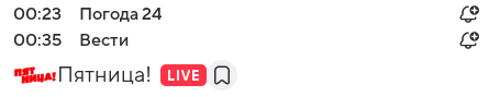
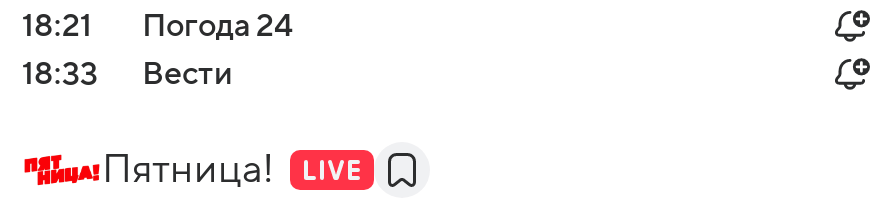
- 00:23 Погода 24
+ 18:21 Погода 24

- 00:35 Вести
+ 18:33 Вести
